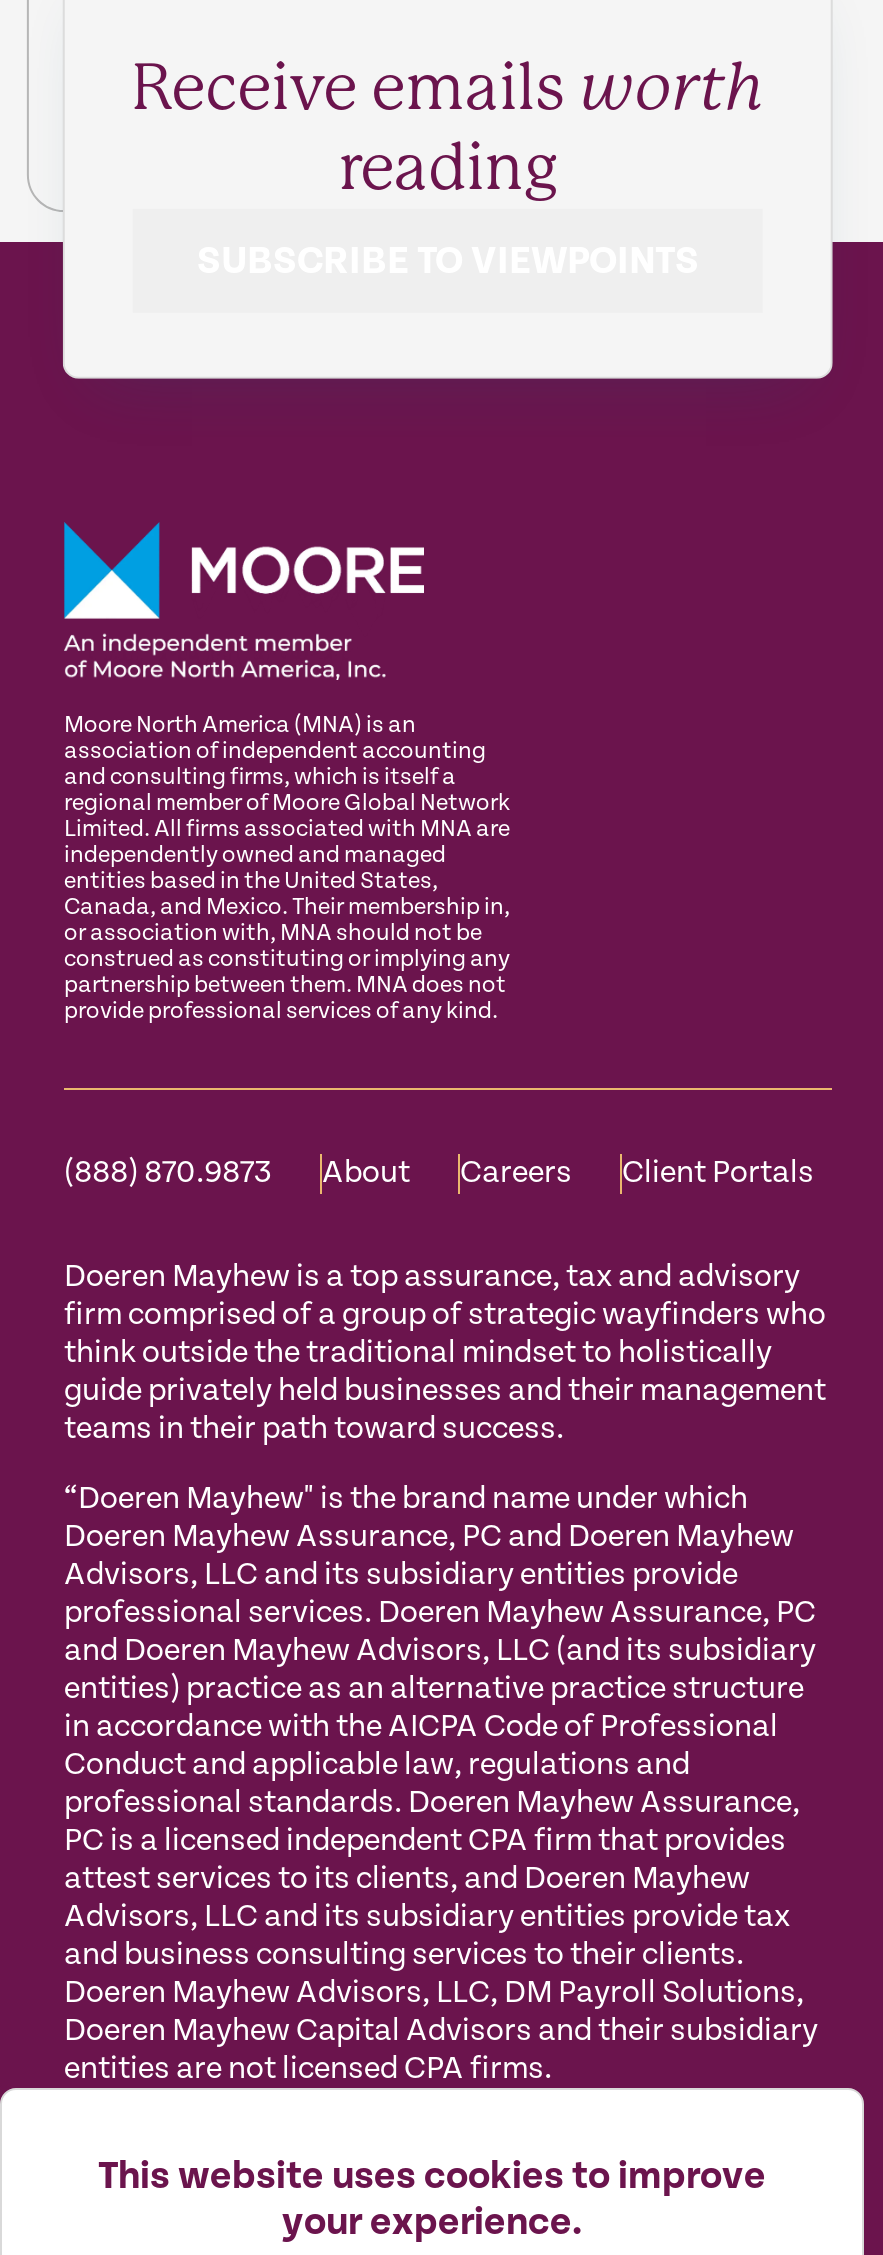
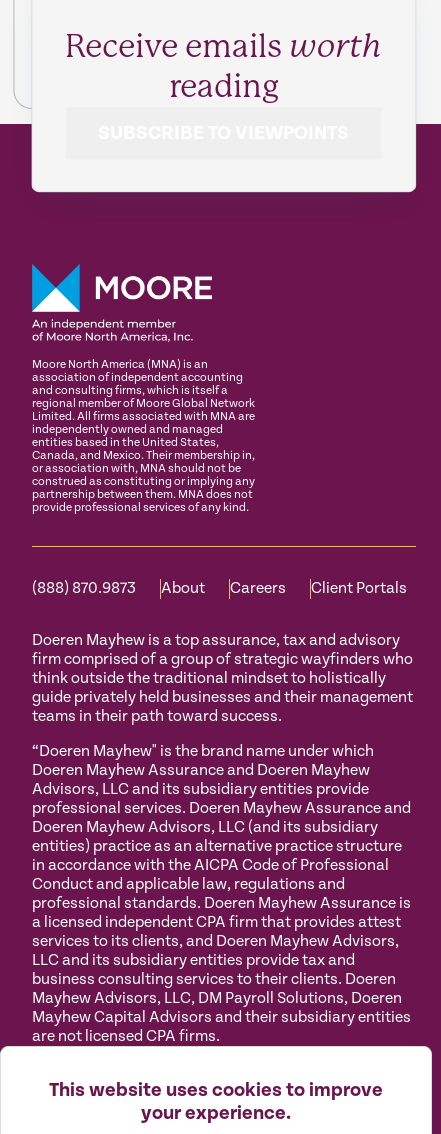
- Doeren Mayhew Assurance, PC and Doeren Mayhew
+ Doeren Mayhew Assurance and Doeren Mayhew

- professional services. Doeren Mayhew Assurance, PC
- and Doeren Mayhew Advisors, LLC (and its subsidiary
+ professional services. Doeren Mayhew Assurance and
+ Doeren Mayhew Advisors, LLC (and its subsidiary

- professional standards. Doeren Mayhew Assurance,
- PC is a licensed independent CPA firm that provides
- attest services to its clients, and Doeren Mayhew
- Advisors, LLC and its subsidiary entities provide tax
- and business consulting services to their clients.
- Doeren Mayhew Advisors, LLC, DM Payroll Solutions,
- Doeren Mayhew Capital Advisors and their subsidiary
- entities are not licensed CPA firms.
+ professional standards. Doeren Mayhew Assurance is
+ a licensed independent CPA firm that provides attest
+ services to its clients, and Doeren Mayhew Advisors,
+ LLC and its subsidiary entities provide tax and
+ business consulting services to their clients. Doeren
+ Mayhew Advisors, LLC, DM Payroll Solutions, Doeren
+ Mayhew Capital Advisors and their subsidiary entities
+ are not licensed CPA firms.
